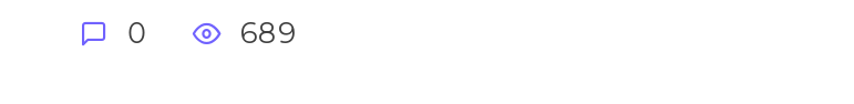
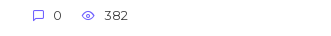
- 689
+ 382
